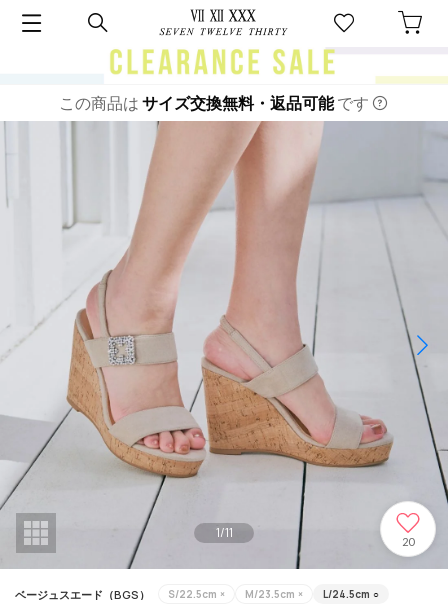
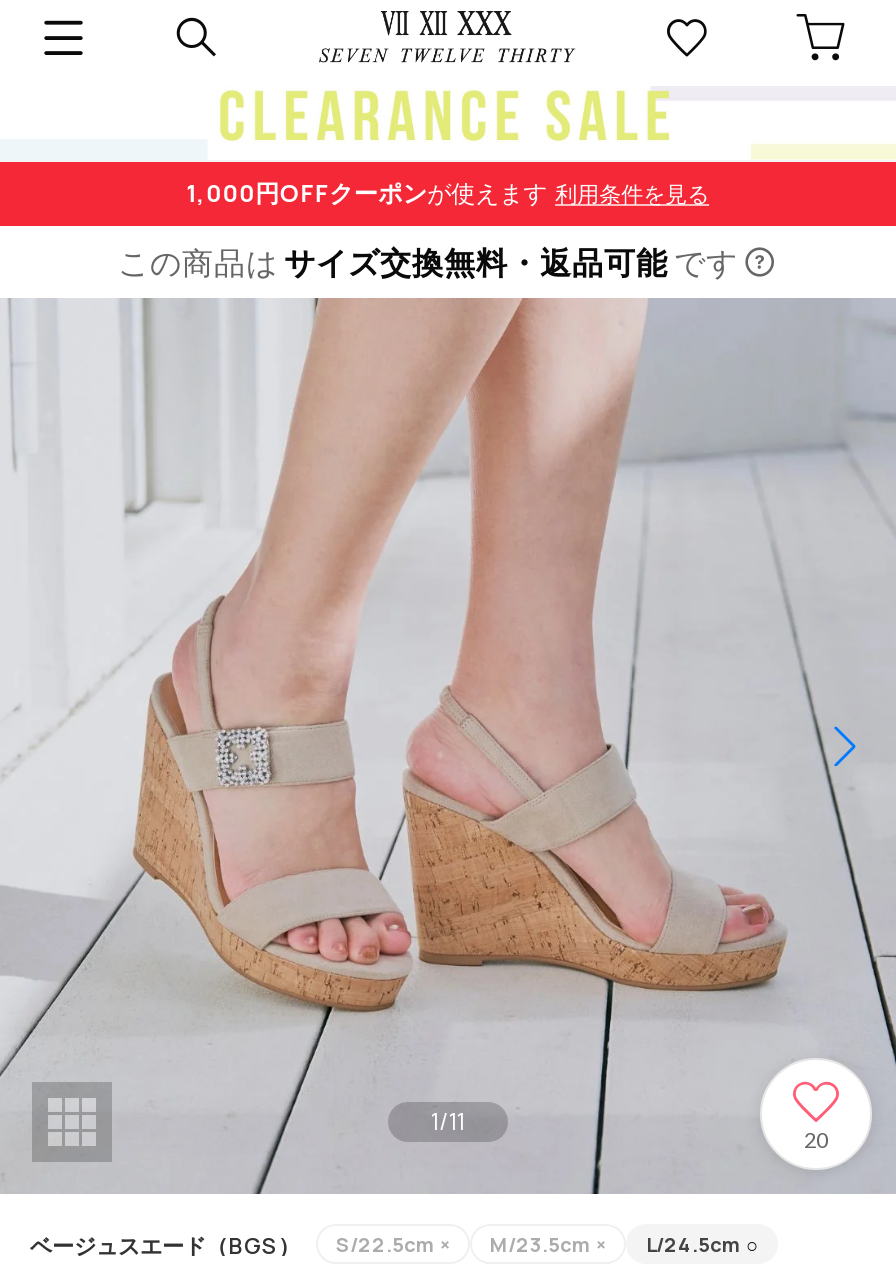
+ 1,000円OFFクーポンが使えます 利用条件を見る
